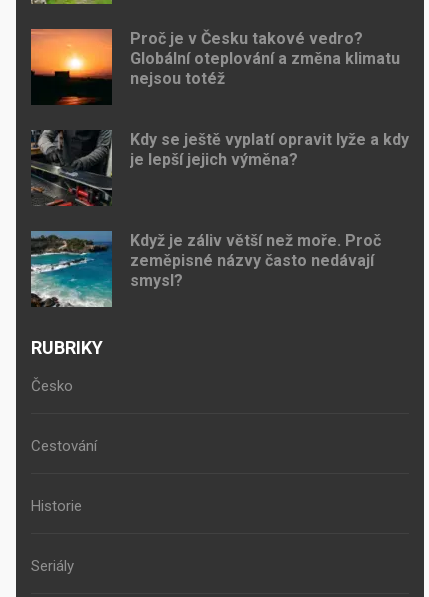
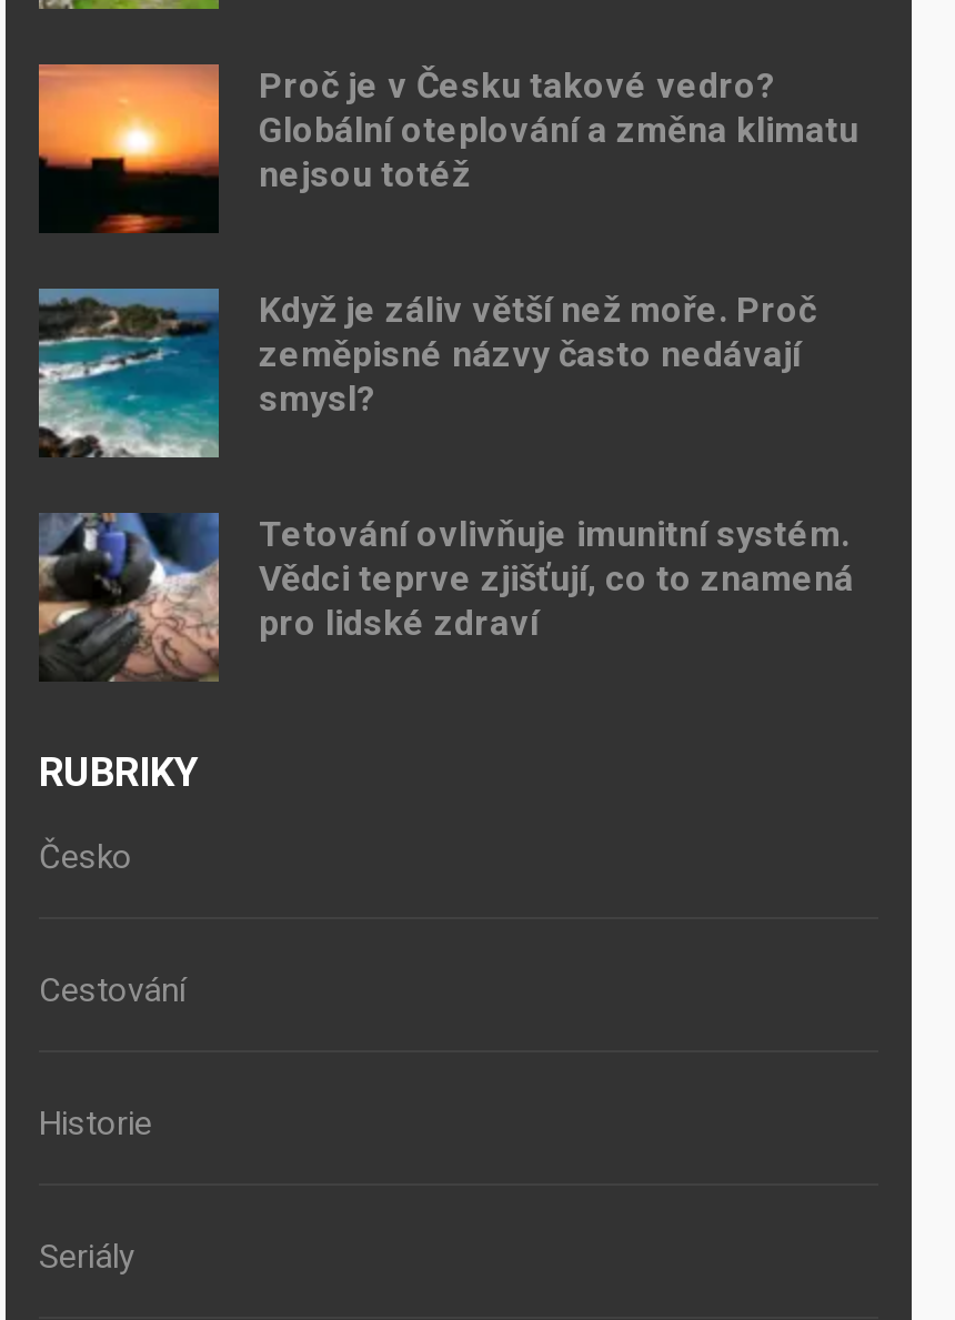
- [image]
- Kdy se ještě vyplatí opravit lyže a kdy
- je lepší jejich výměna?

moved up: [image] | Když je záliv větší než moře. Proč | zeměpisné názvy často nedávají | smysl?

+ [image]
+ Tetování ovlivňuje imunitní systém.
+ Vědci teprve zjišťují, co to znamená
+ pro lidské zdraví
